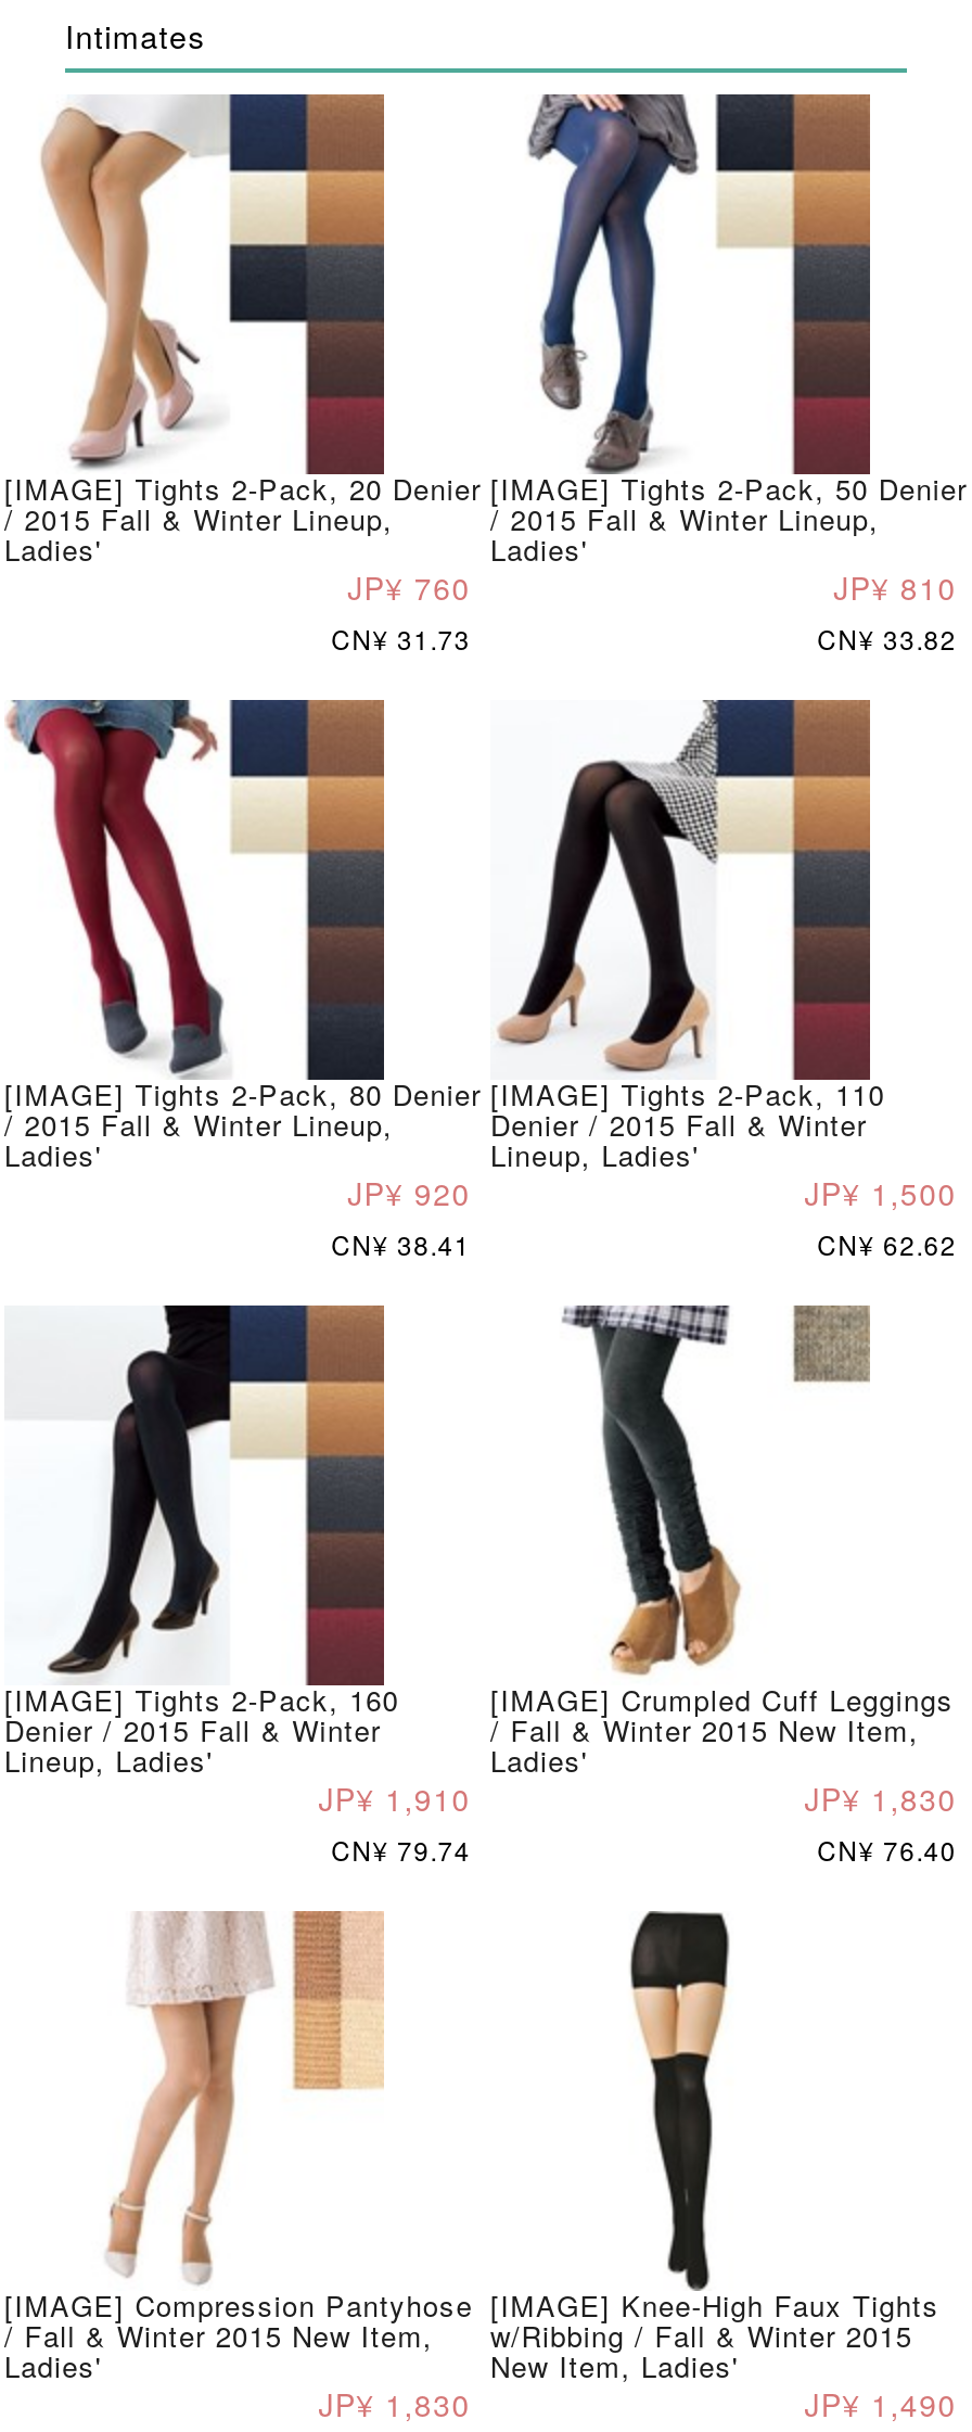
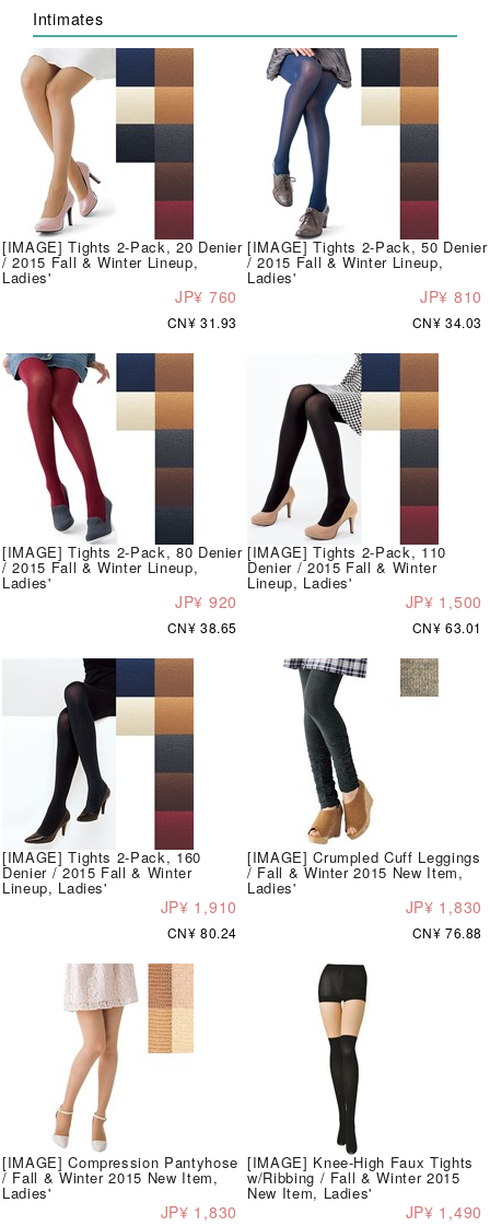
- CN¥ 31.73
+ CN¥ 31.93

- CN¥ 33.82
+ CN¥ 34.03

- CN¥ 38.41
+ CN¥ 38.65

- CN¥ 62.62
+ CN¥ 63.01

- CN¥ 79.74
+ CN¥ 80.24

- CN¥ 76.40
+ CN¥ 76.88
